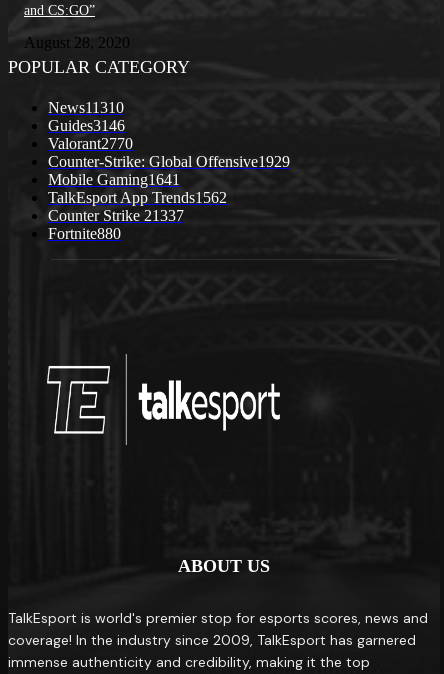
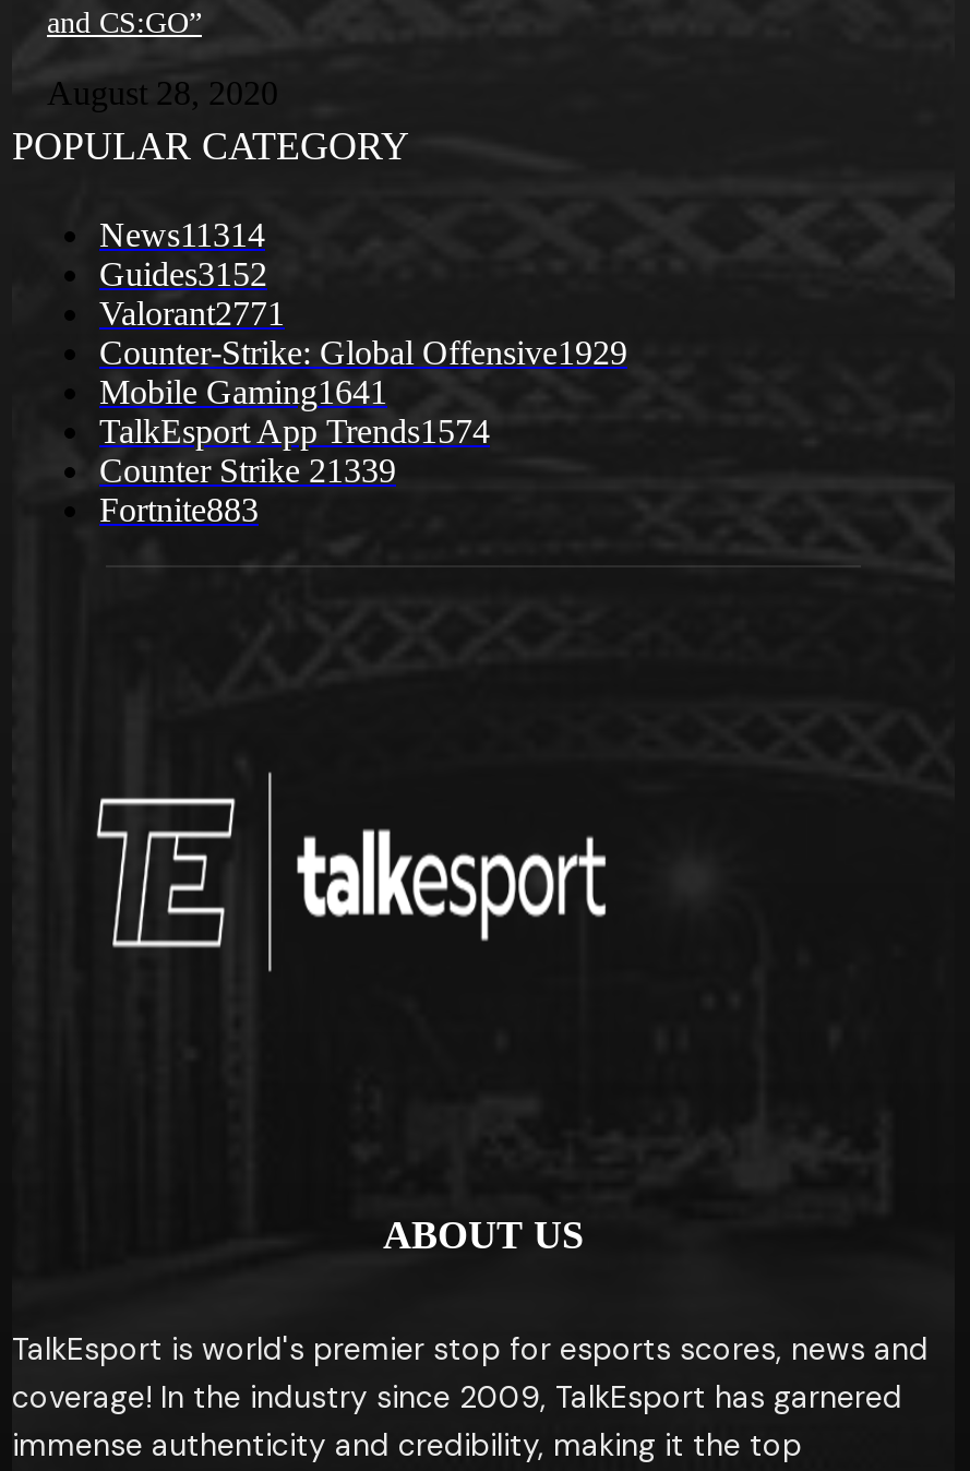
- News11310
+ News11314

- Guides3146
+ Guides3152

- Valorant2770
+ Valorant2771

- TalkEsport App Trends1562
+ TalkEsport App Trends1574

- Counter Strike 21337
+ Counter Strike 21339

- Fortnite880
+ Fortnite883
